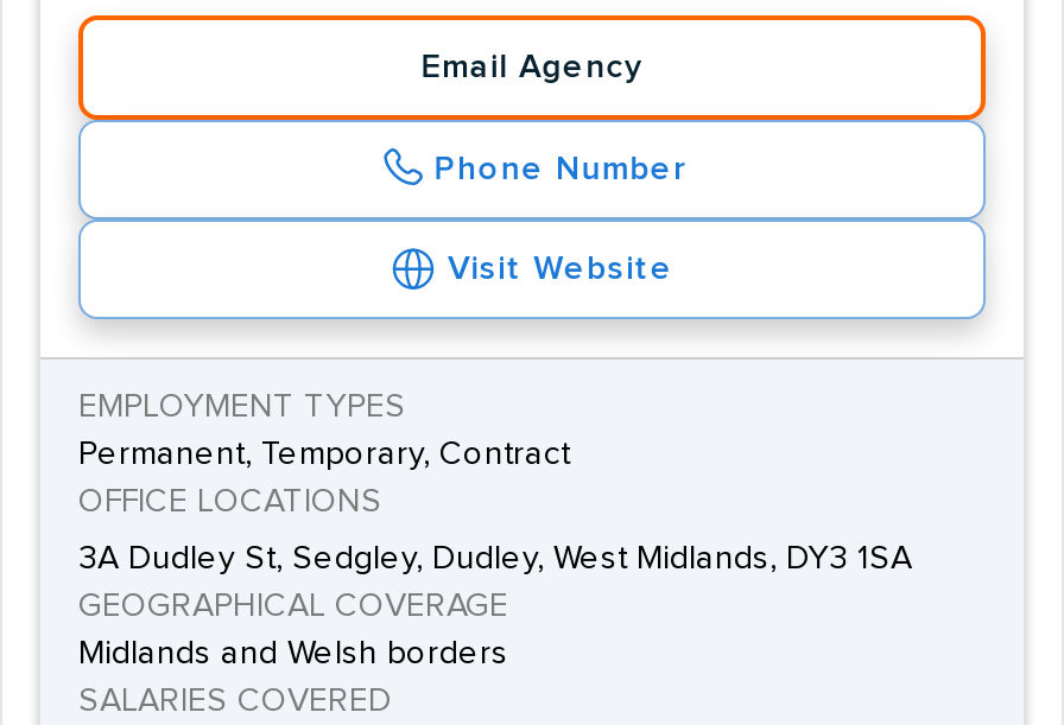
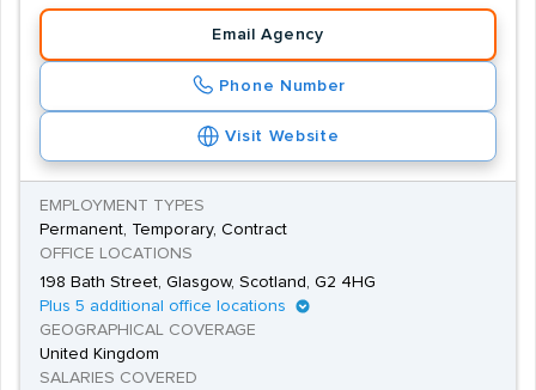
- 3A Dudley St, Sedgley, Dudley, West Midlands, DY3 1SA
+ 198 Bath Street, Glasgow, Scotland, G2 4HG
+ Plus 5 additional office locations

- Midlands and Welsh borders
+ United Kingdom
